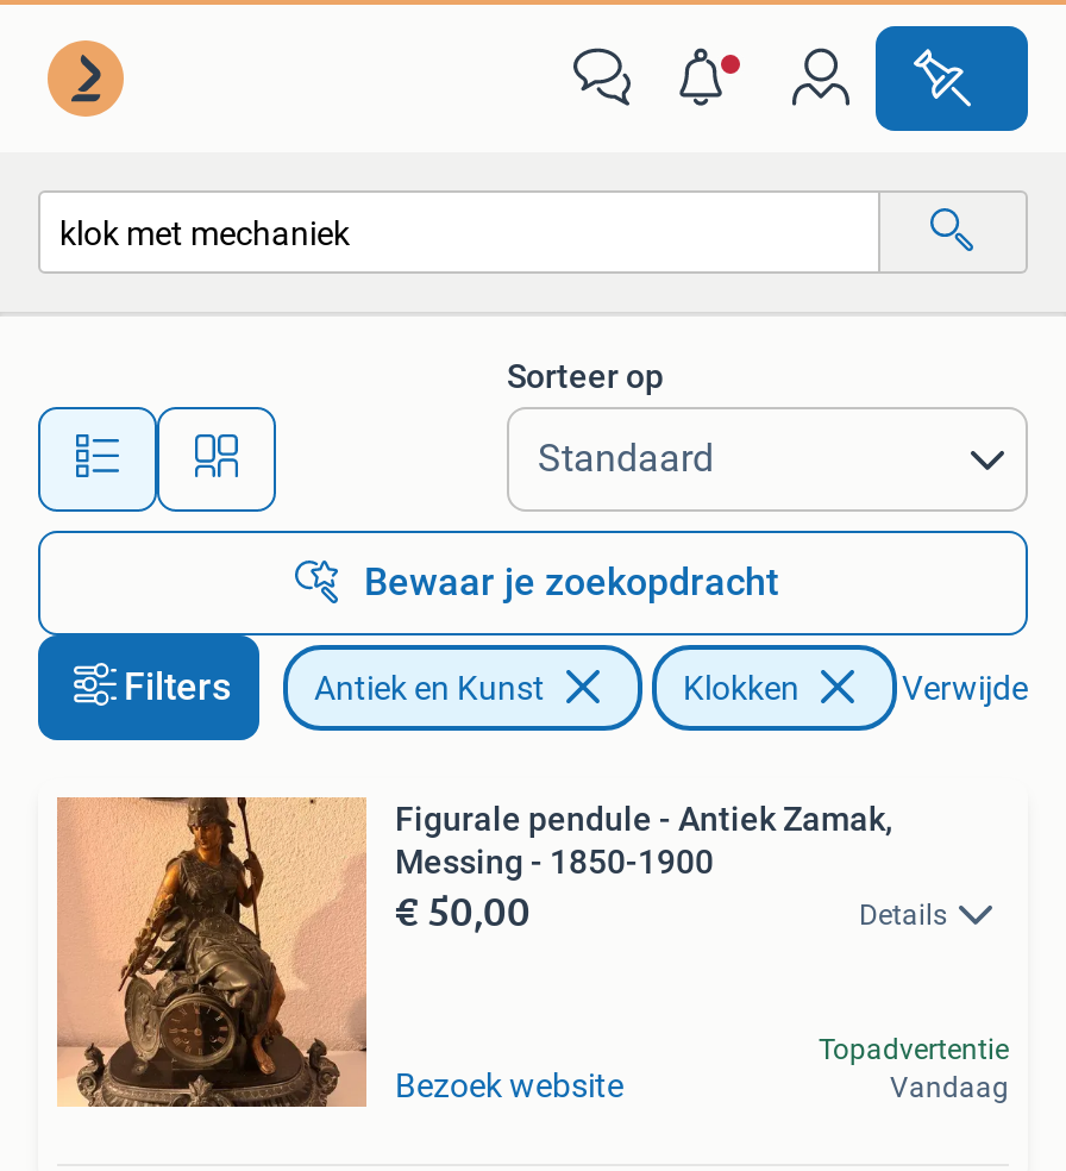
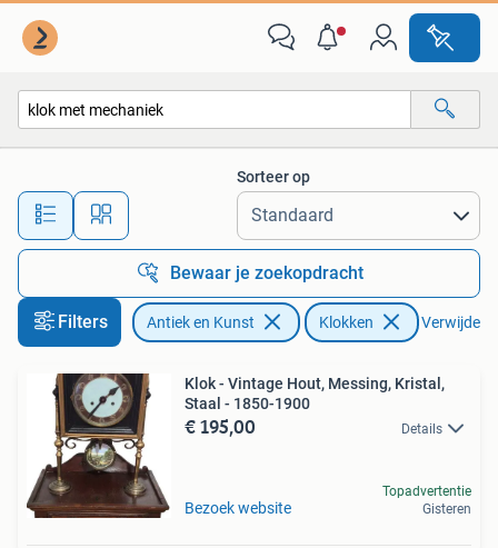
- [image]
- Figurale pendule - Antiek Zamak,
- Messing - 1850-1900
- € 50,00
+ [image]
+ Klok - Vintage Hout, Messing, Kristal,
+ Staal - 1850-1900
+ € 195,00

- Vandaag
+ Gisteren
